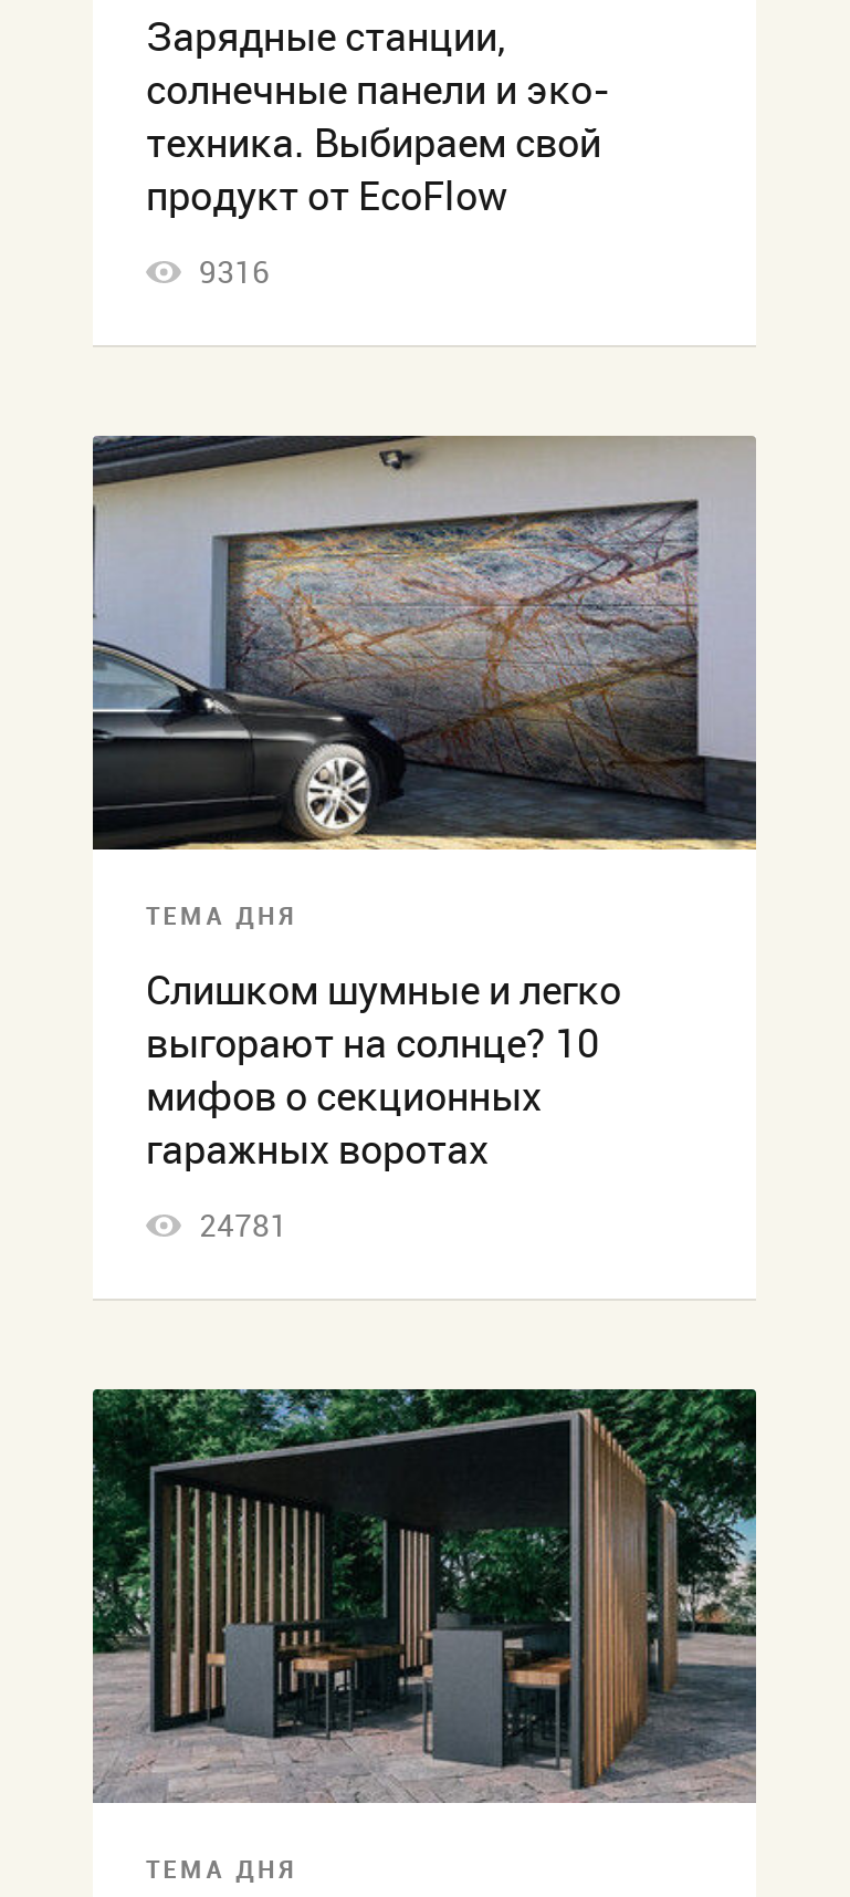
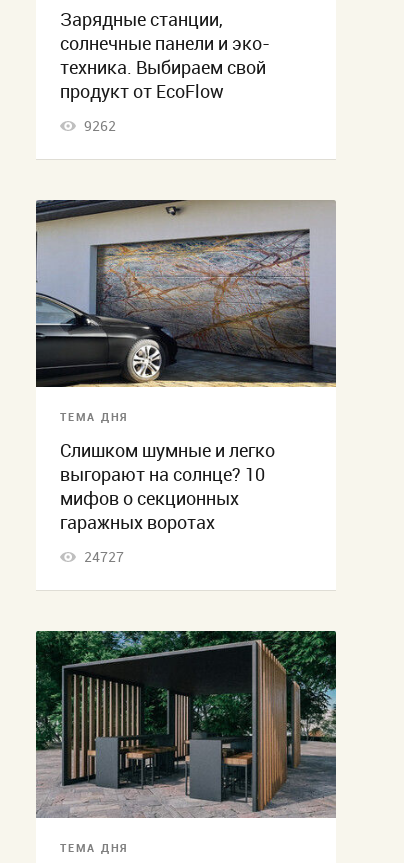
- 9316
+ 9262

- 24781
+ 24727
